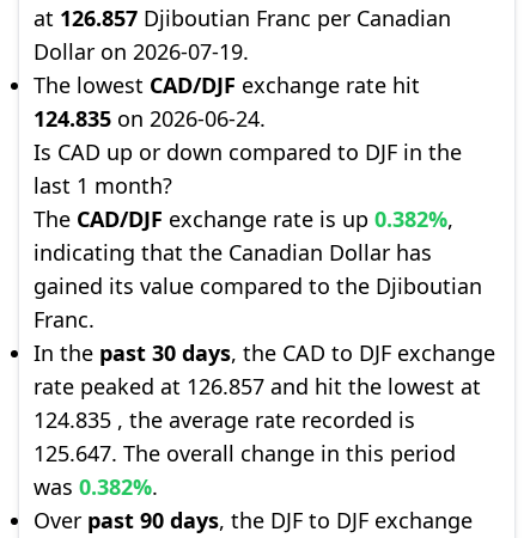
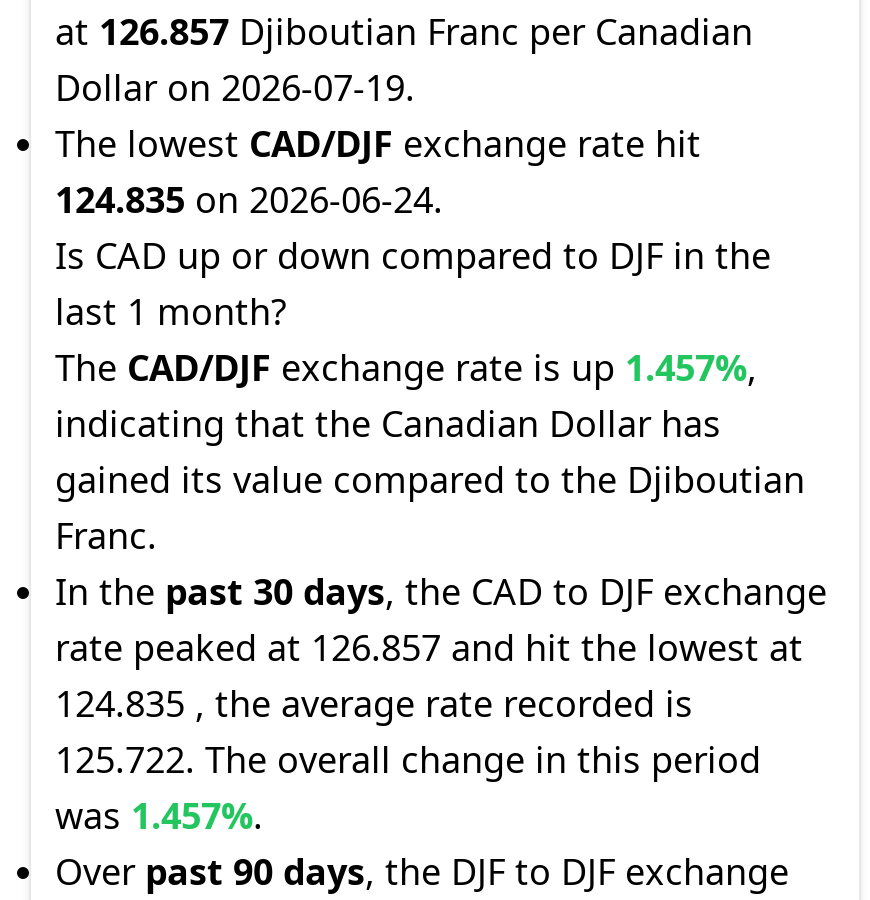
- The CAD/DJF exchange rate is up 0.382%,
+ The CAD/DJF exchange rate is up 1.457%,

- 125.647. The overall change in this period
+ 125.722. The overall change in this period

- was 0.382%.
+ was 1.457%.
